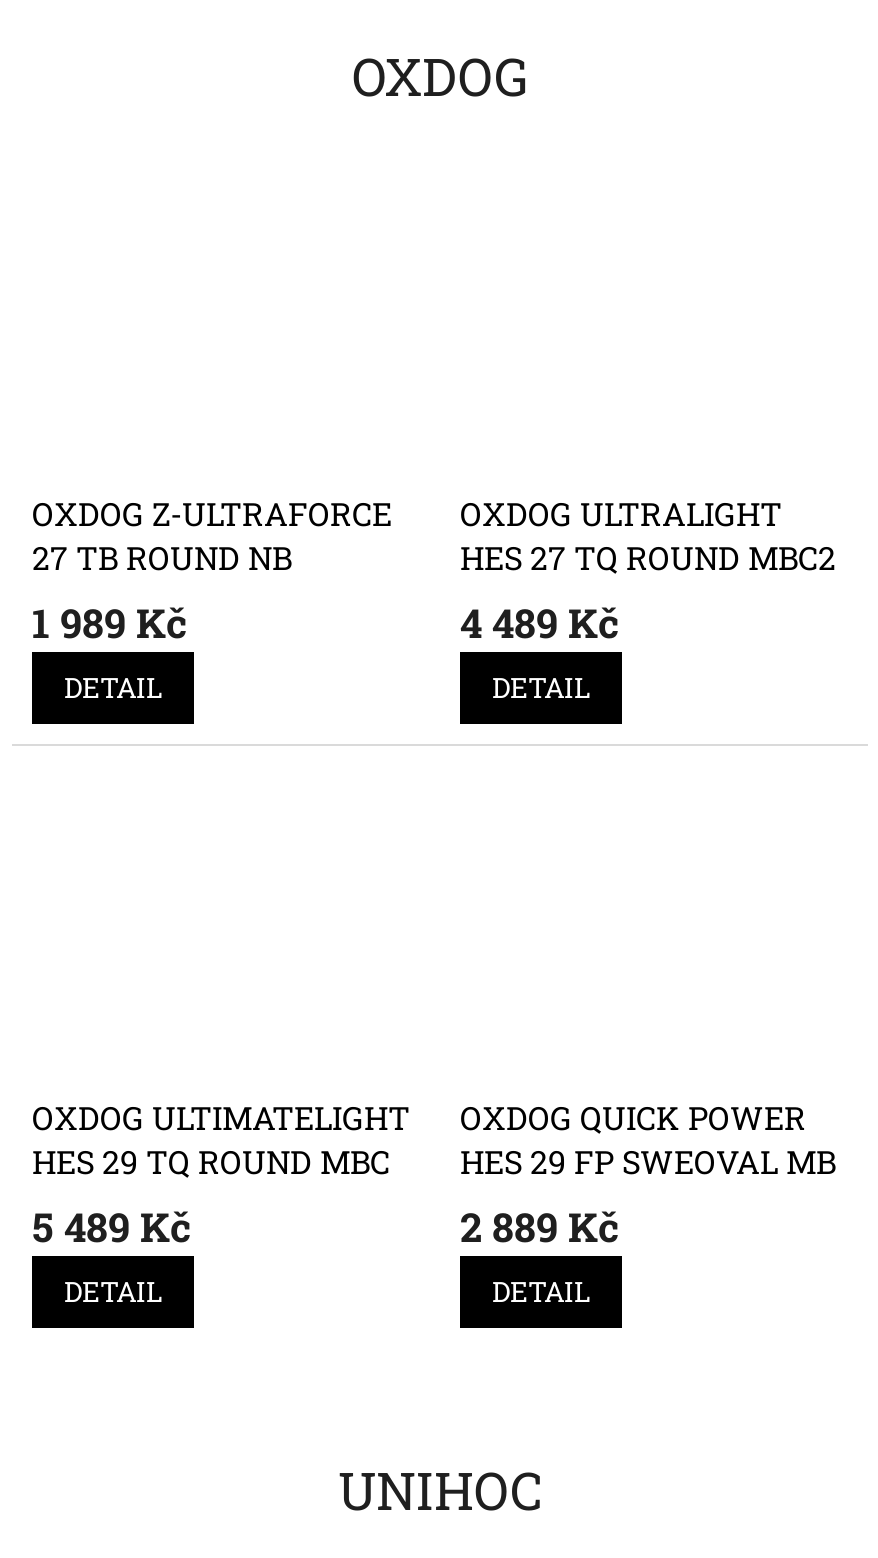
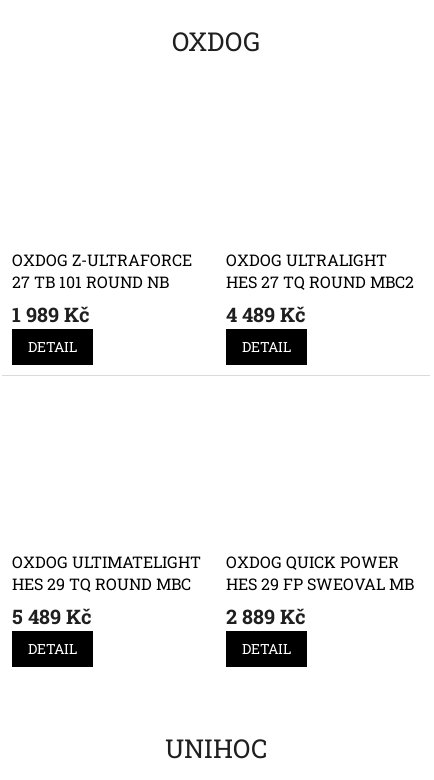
- 27 TB ROUND NB
+ 27 TB 101 ROUND NB
